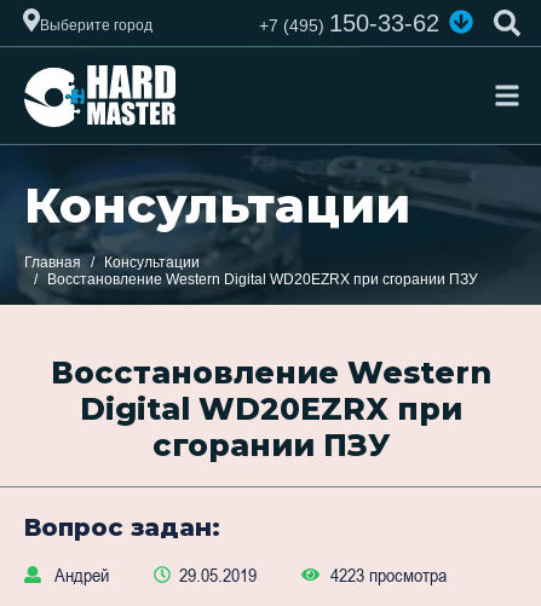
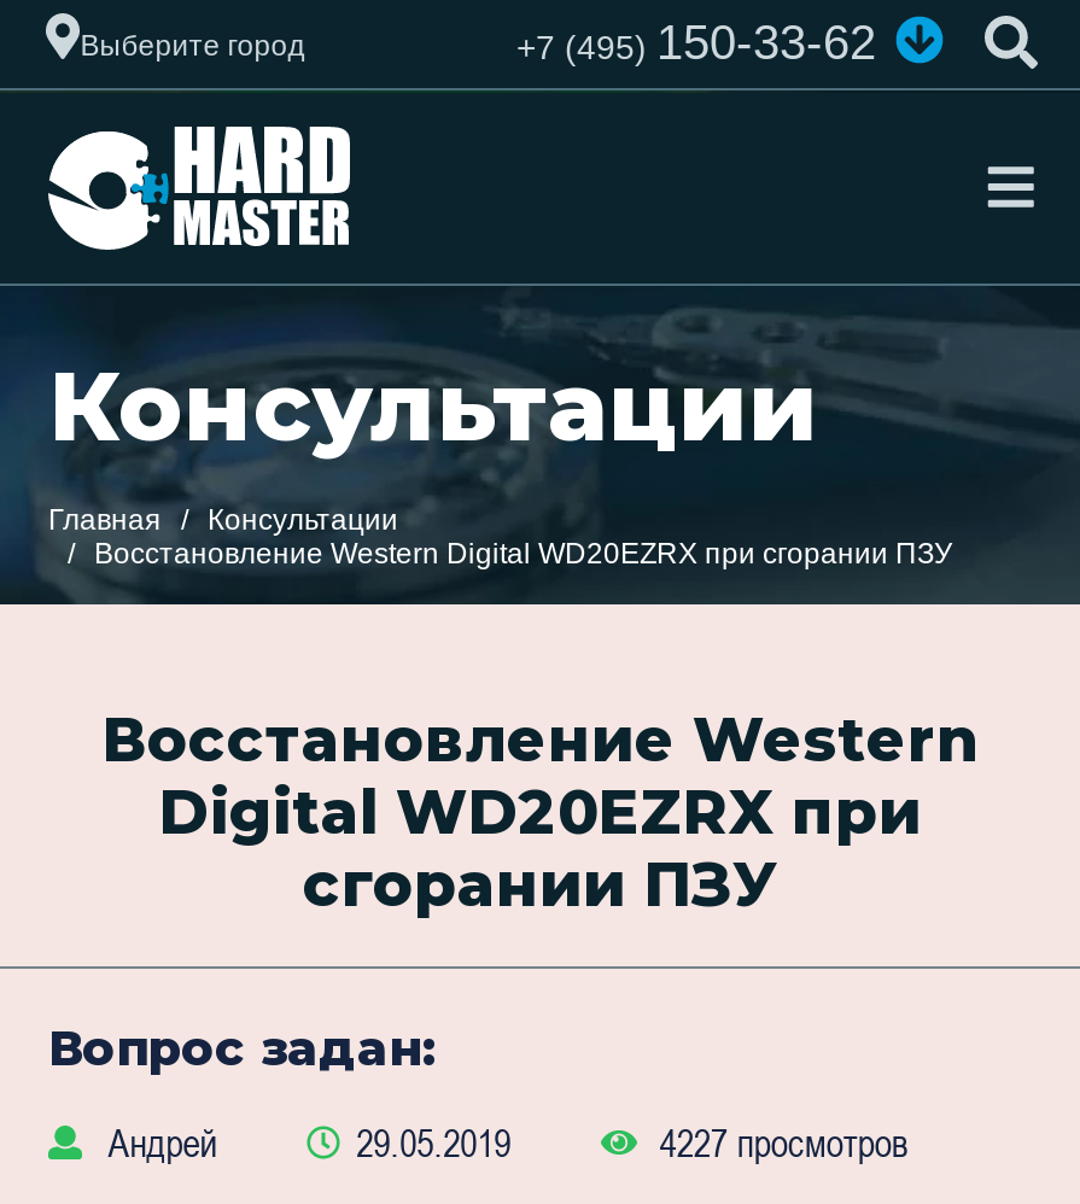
- 4223 просмотра
+ 4227 просмотров
